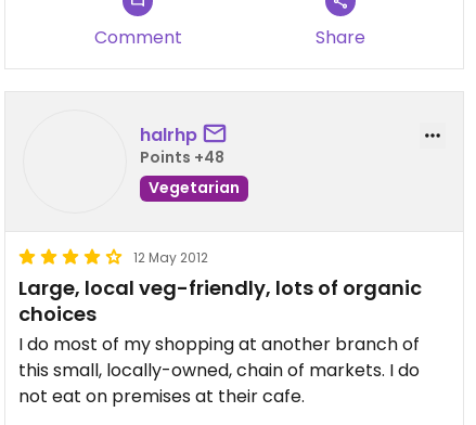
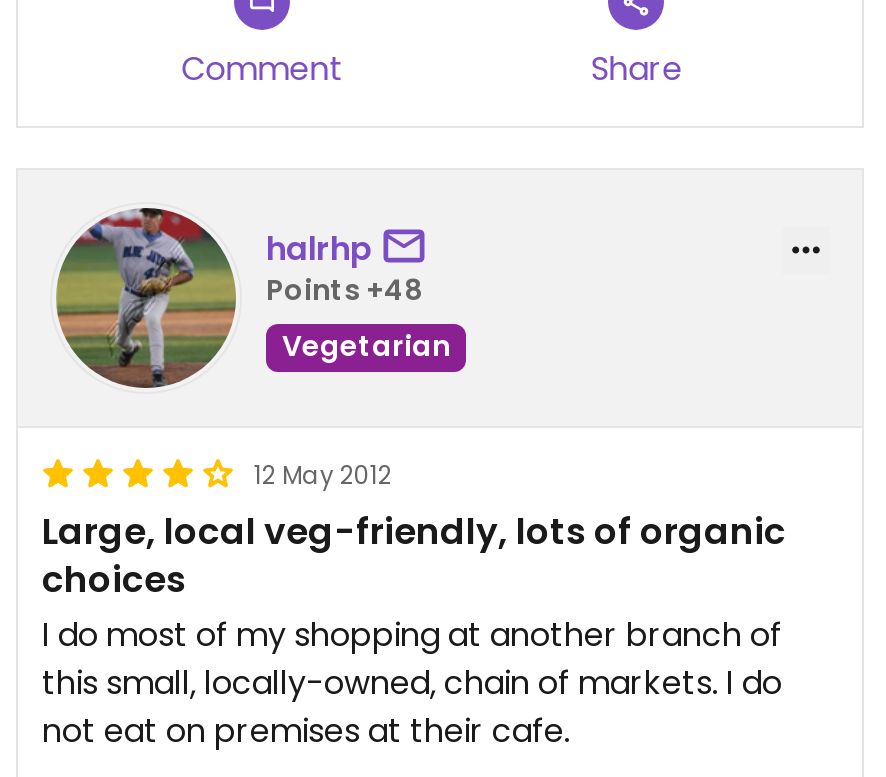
+ [image]
